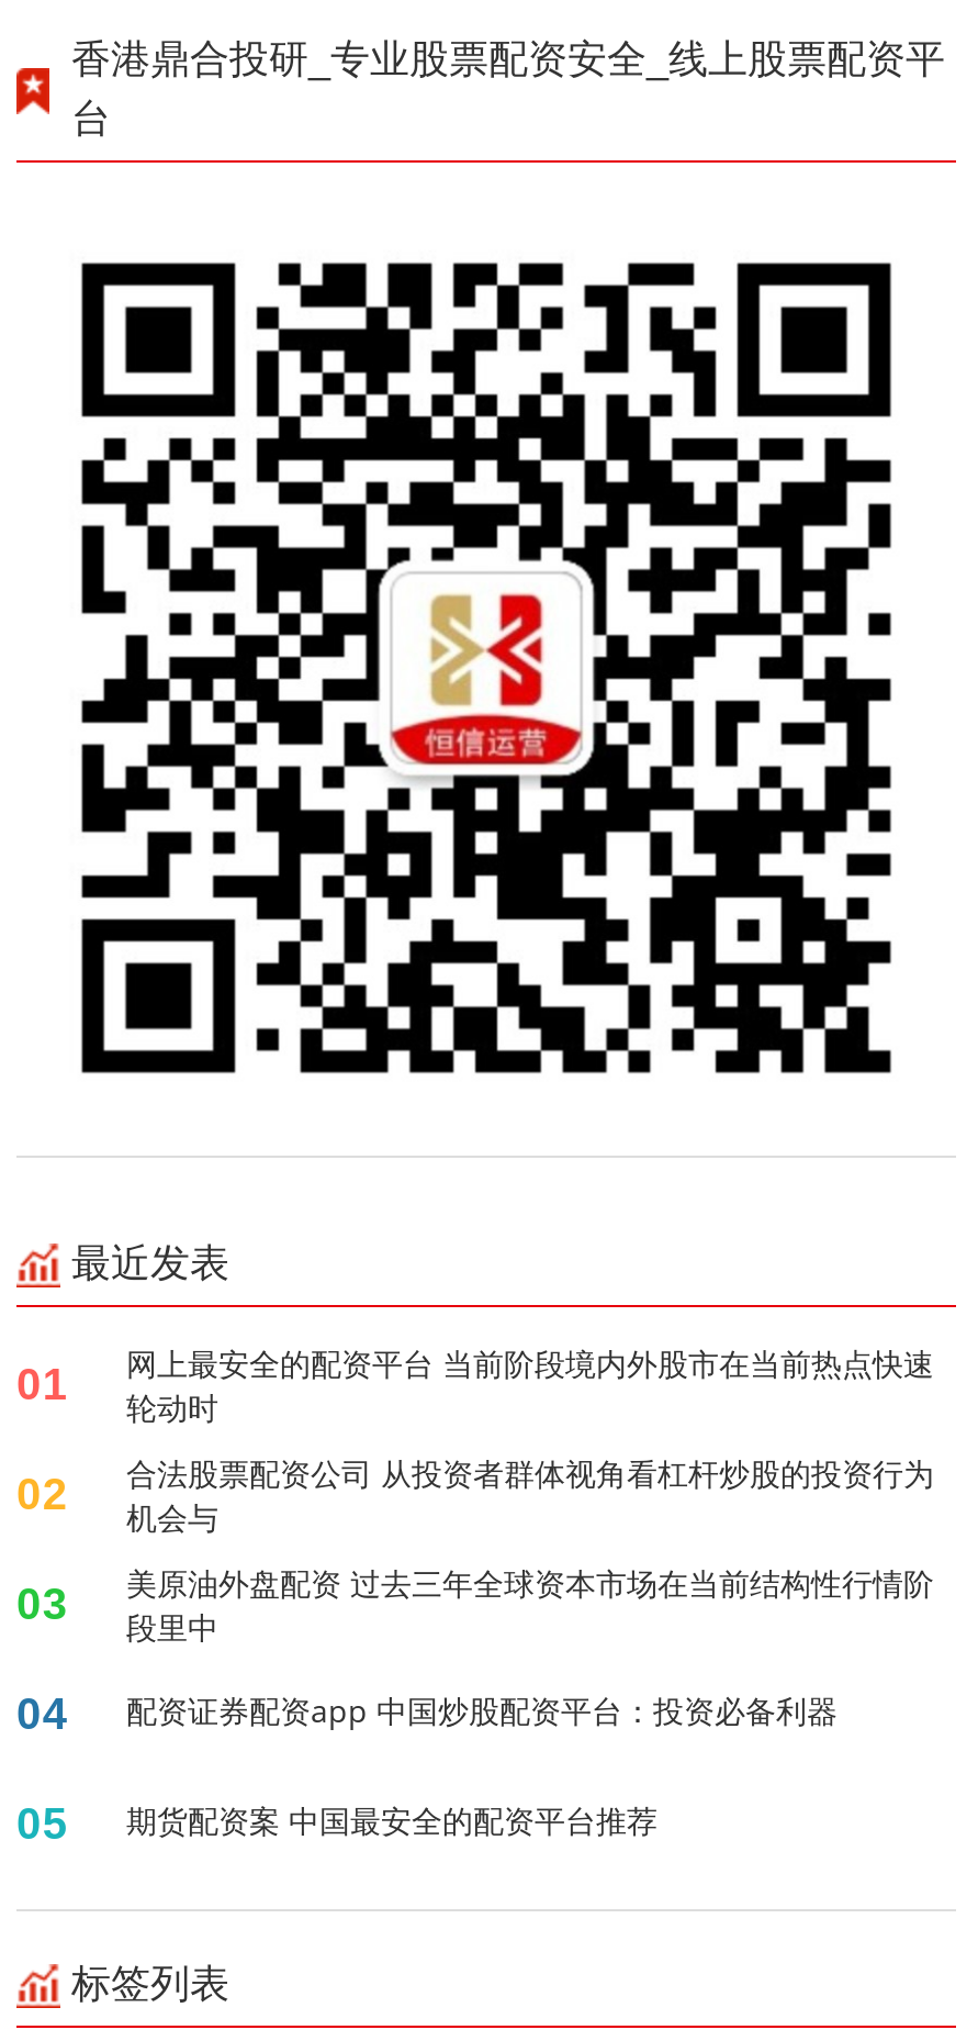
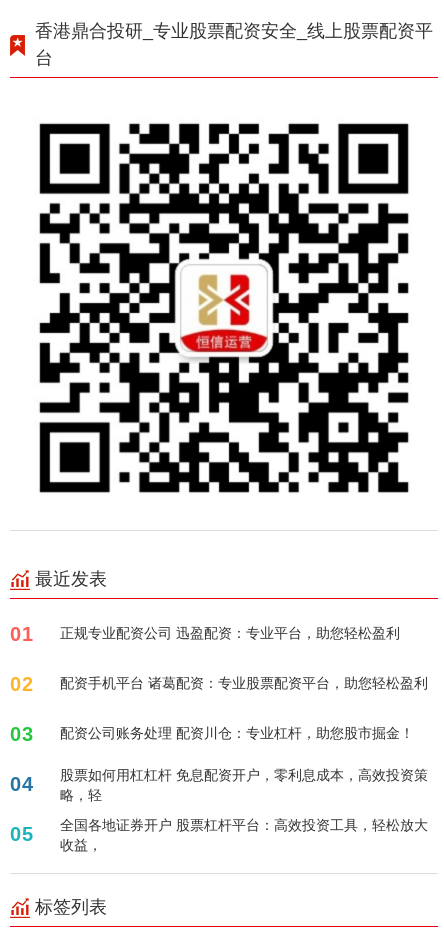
- 网上最安全的配资平台 当前阶段境内外股市在当前热点快速
- 轮动时
+ 正规专业配资公司 迅盈配资：专业平台，助您轻松盈利

- 合法股票配资公司 从投资者群体视角看杠杆炒股的投资行为
- 机会与
+ 配资手机平台 诸葛配资：专业股票配资平台，助您轻松盈利

- 美原油外盘配资 过去三年全球资本市场在当前结构性行情阶
- 段里中
+ 配资公司账务处理 配资川仓：专业杠杆，助您股市掘金！

- 配资证券配资app 中国炒股配资平台：投资必备利器
+ 股票如何用杠杠杆 免息配资开户，零利息成本，高效投资策
+ 略，轻

- 期货配资案 中国最安全的配资平台推荐
+ 全国各地证券开户 股票杠杆平台：高效投资工具，轻松放大
+ 收益，
